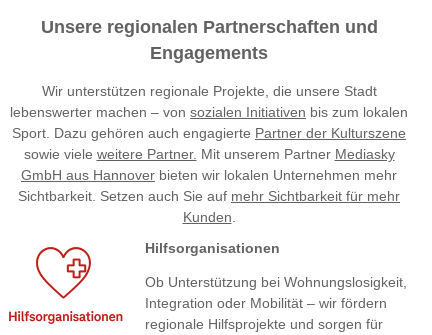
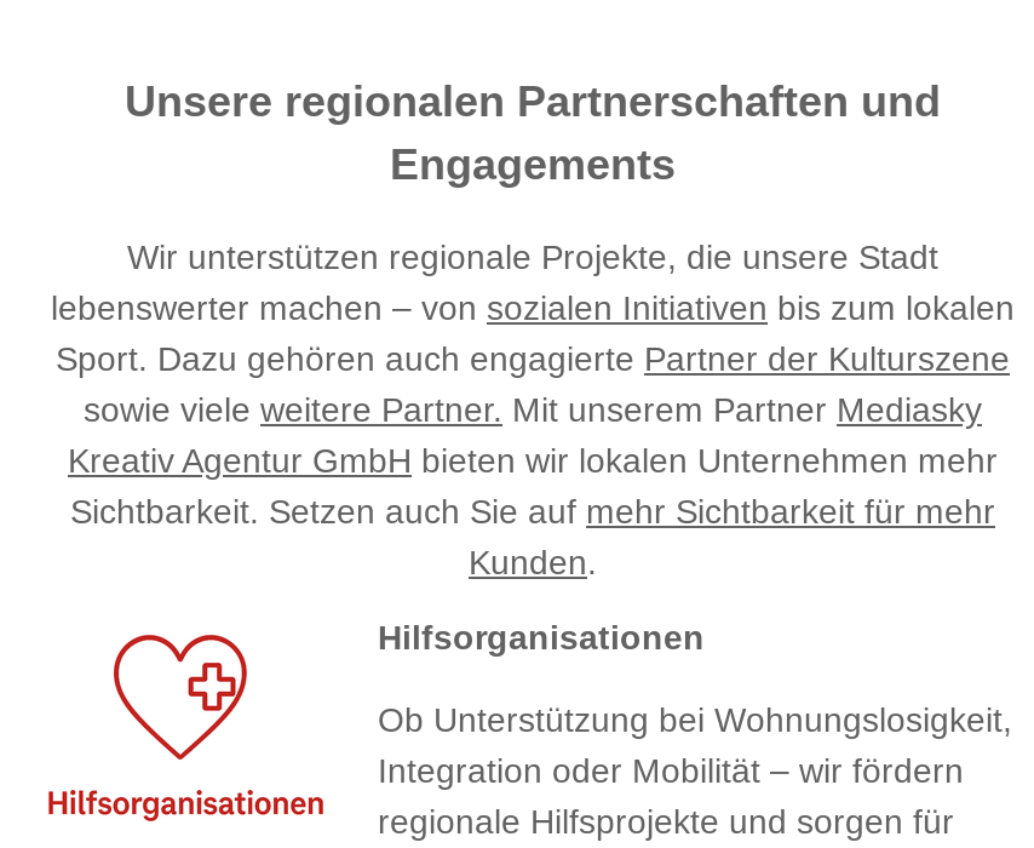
- GmbH aus Hannover bieten wir lokalen Unternehmen mehr
+ Kreativ Agentur GmbH bieten wir lokalen Unternehmen mehr
